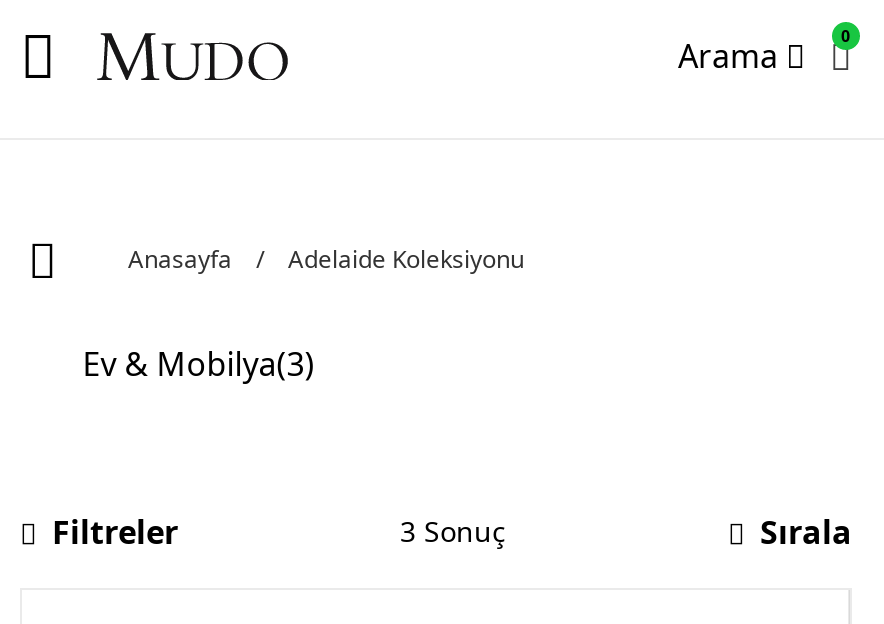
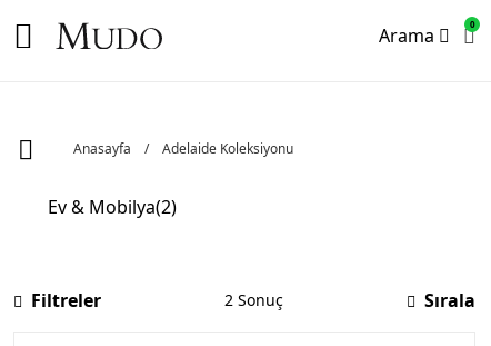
- Ev & Mobilya(3)
+ Ev & Mobilya(2)

- 3 Sonuç
+ 2 Sonuç
